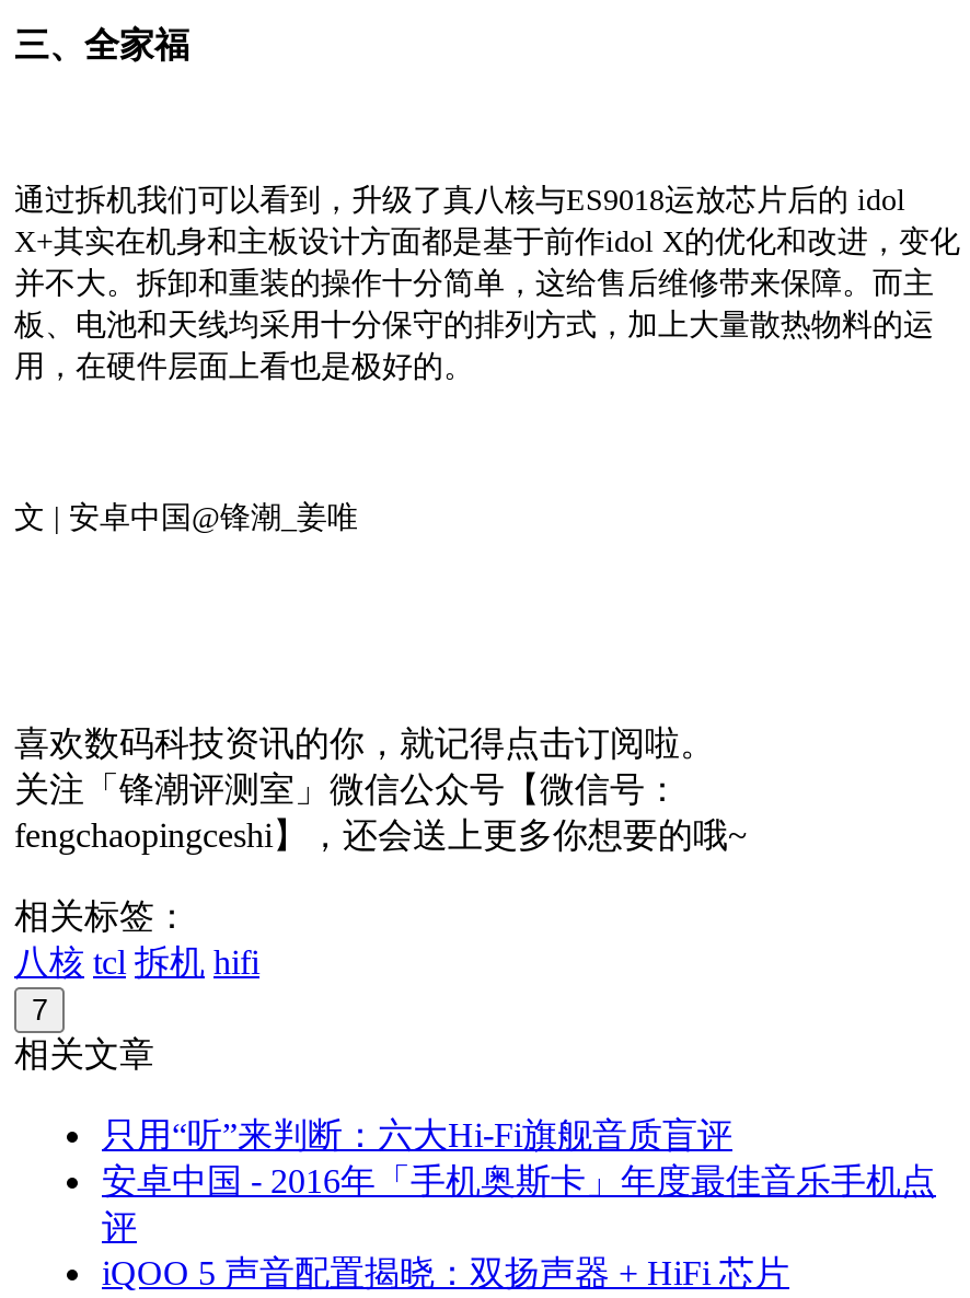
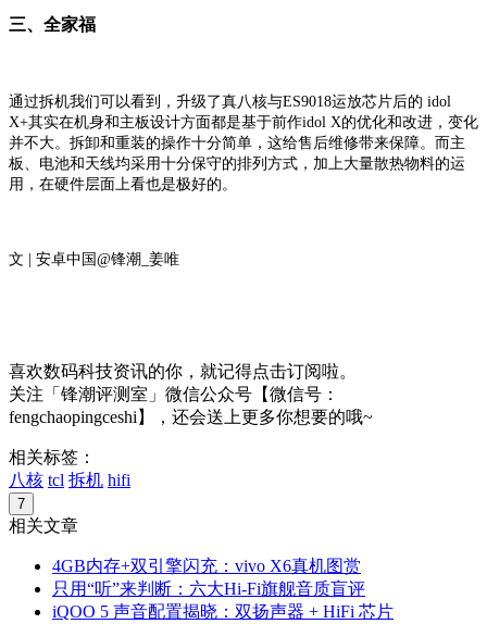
+ 4GB内存+双引擎闪充：vivo X6真机图赏

moved down: 只用“听”来判断：六大Hi-Fi旗舰音质盲评

- 安卓中国 - 2016年「手机奥斯卡」年度最佳音乐手机点
- 评
